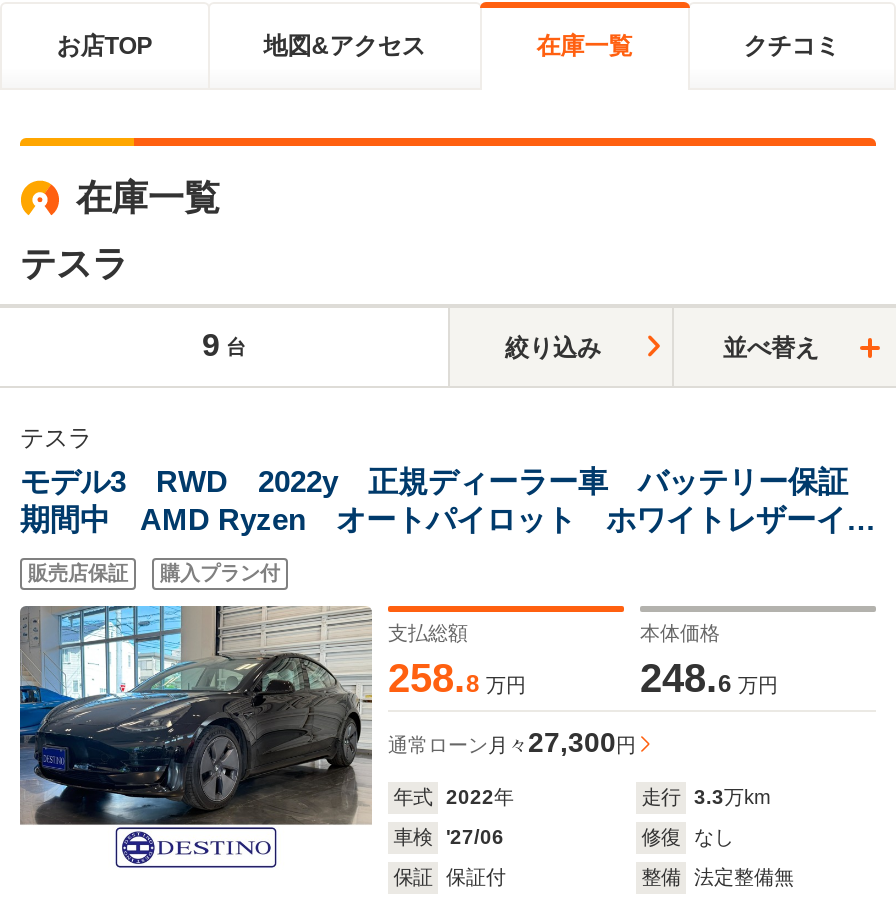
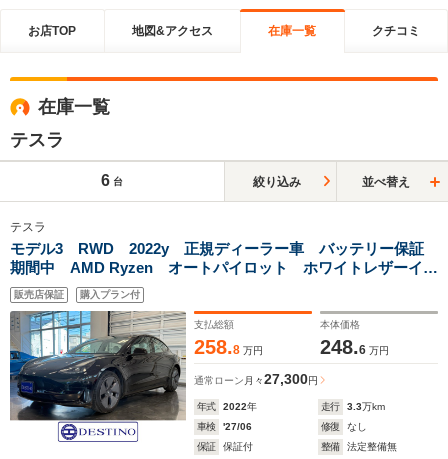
- 9 台
+ 6 台
